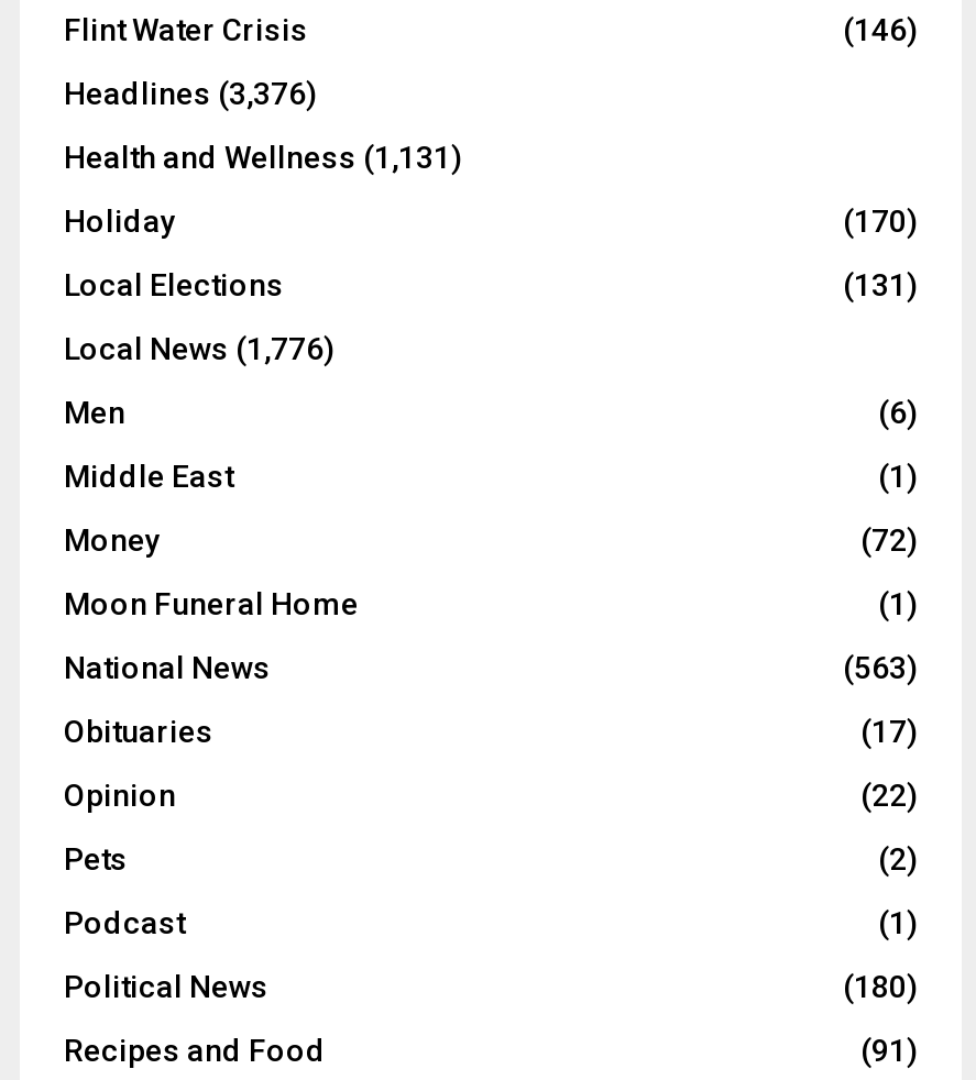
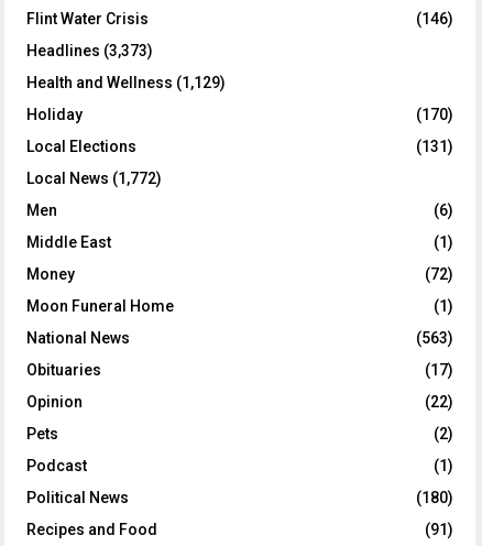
- Headlines (3,376)
+ Headlines (3,373)

- Health and Wellness (1,131)
+ Health and Wellness (1,129)

- Local News (1,776)
+ Local News (1,772)
